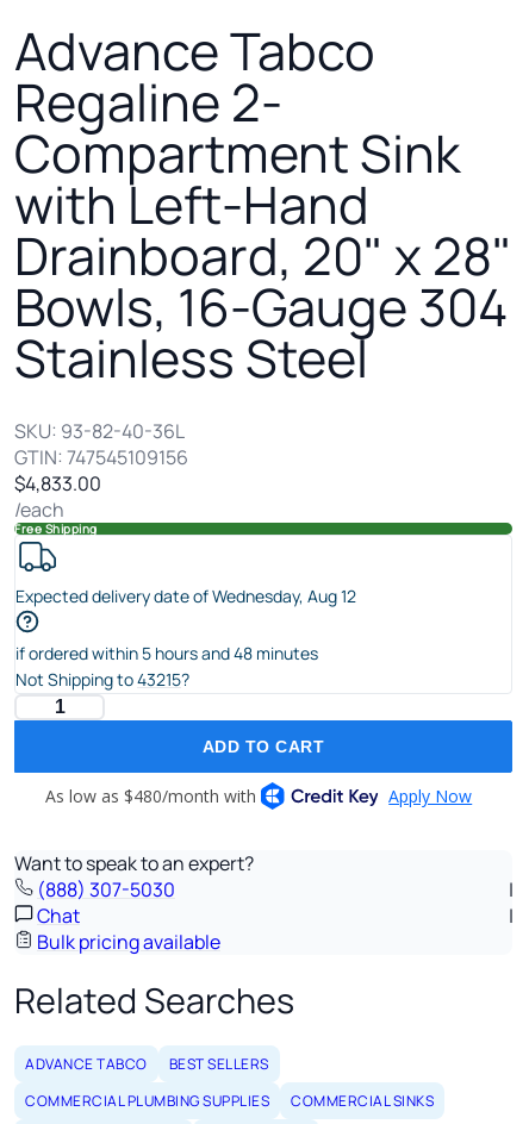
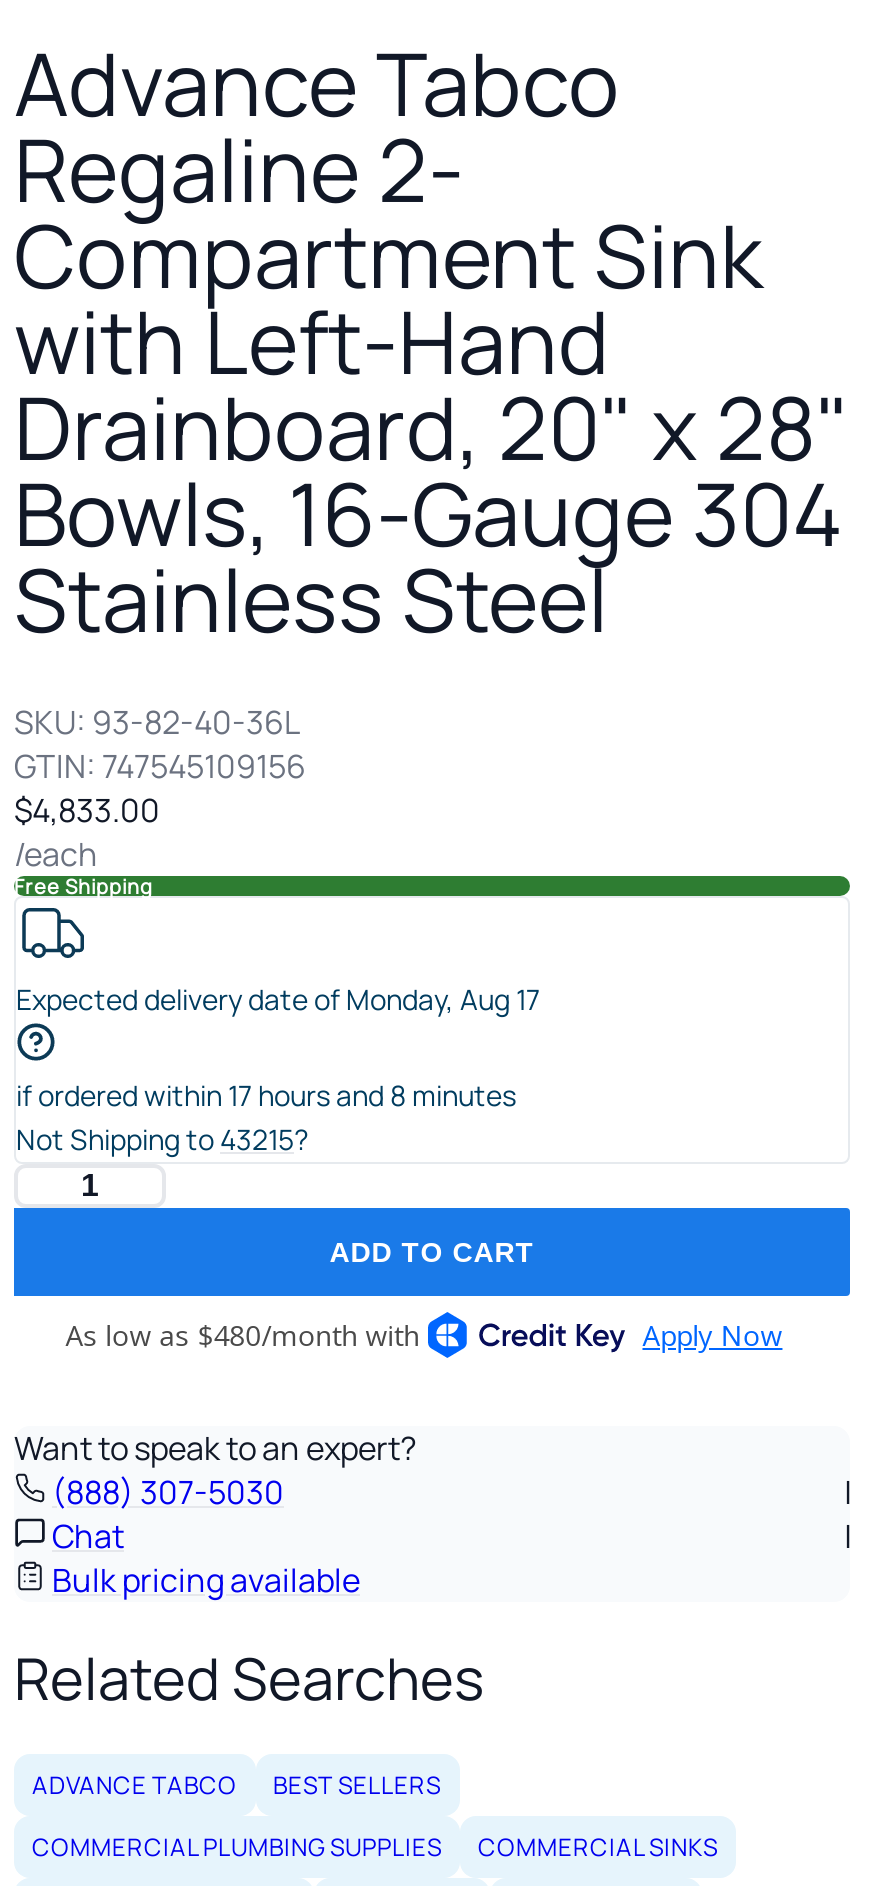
- Expected delivery date of Wednesday, Aug 12
+ Expected delivery date of Monday, Aug 17

- if ordered within 5 hours and 48 minutes
+ if ordered within 17 hours and 8 minutes
